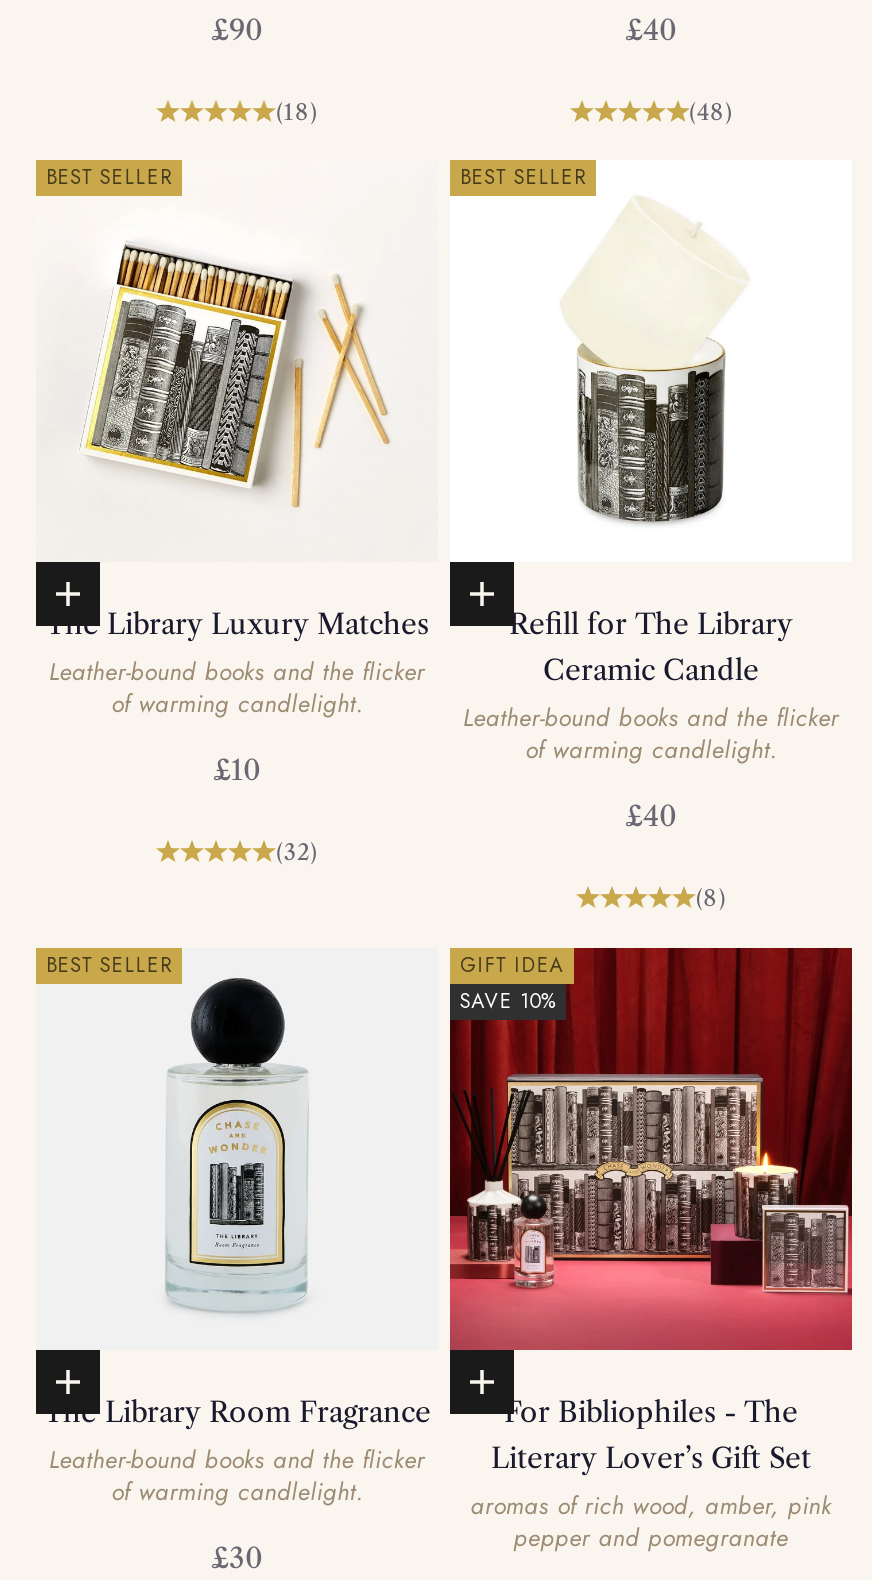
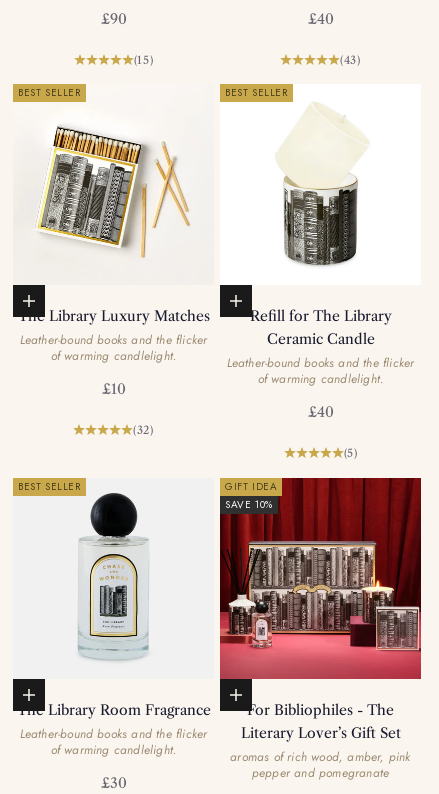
- (18)
+ (15)

- (48)
+ (43)

- (8)
+ (5)
